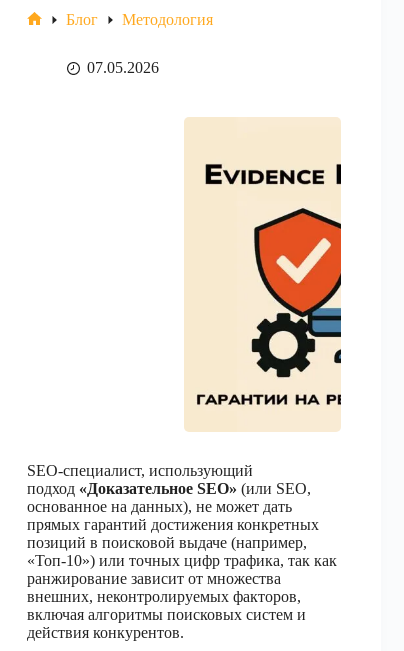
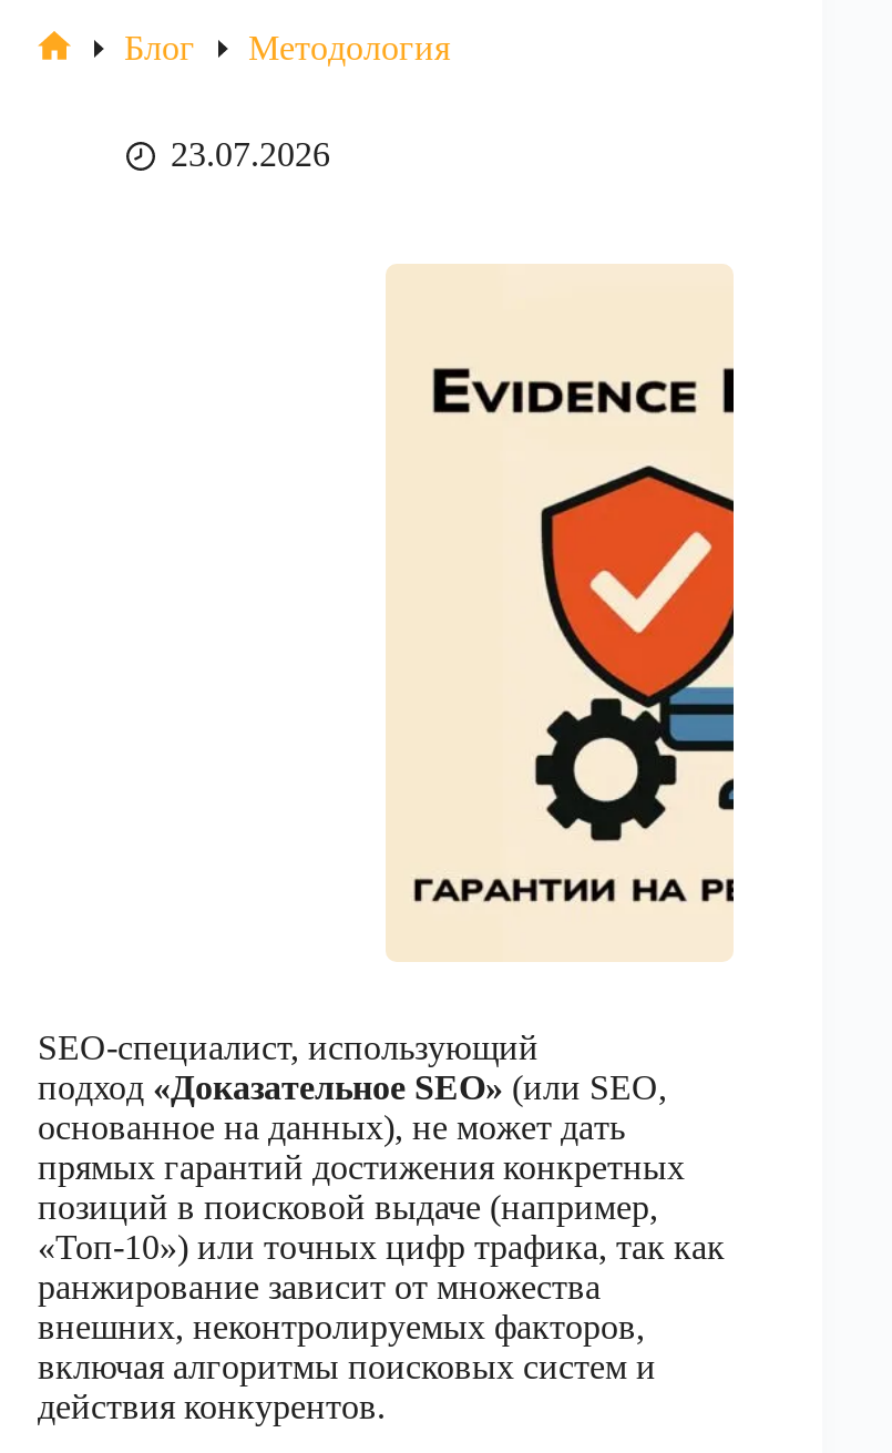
- 07.05.2026
+ 23.07.2026
